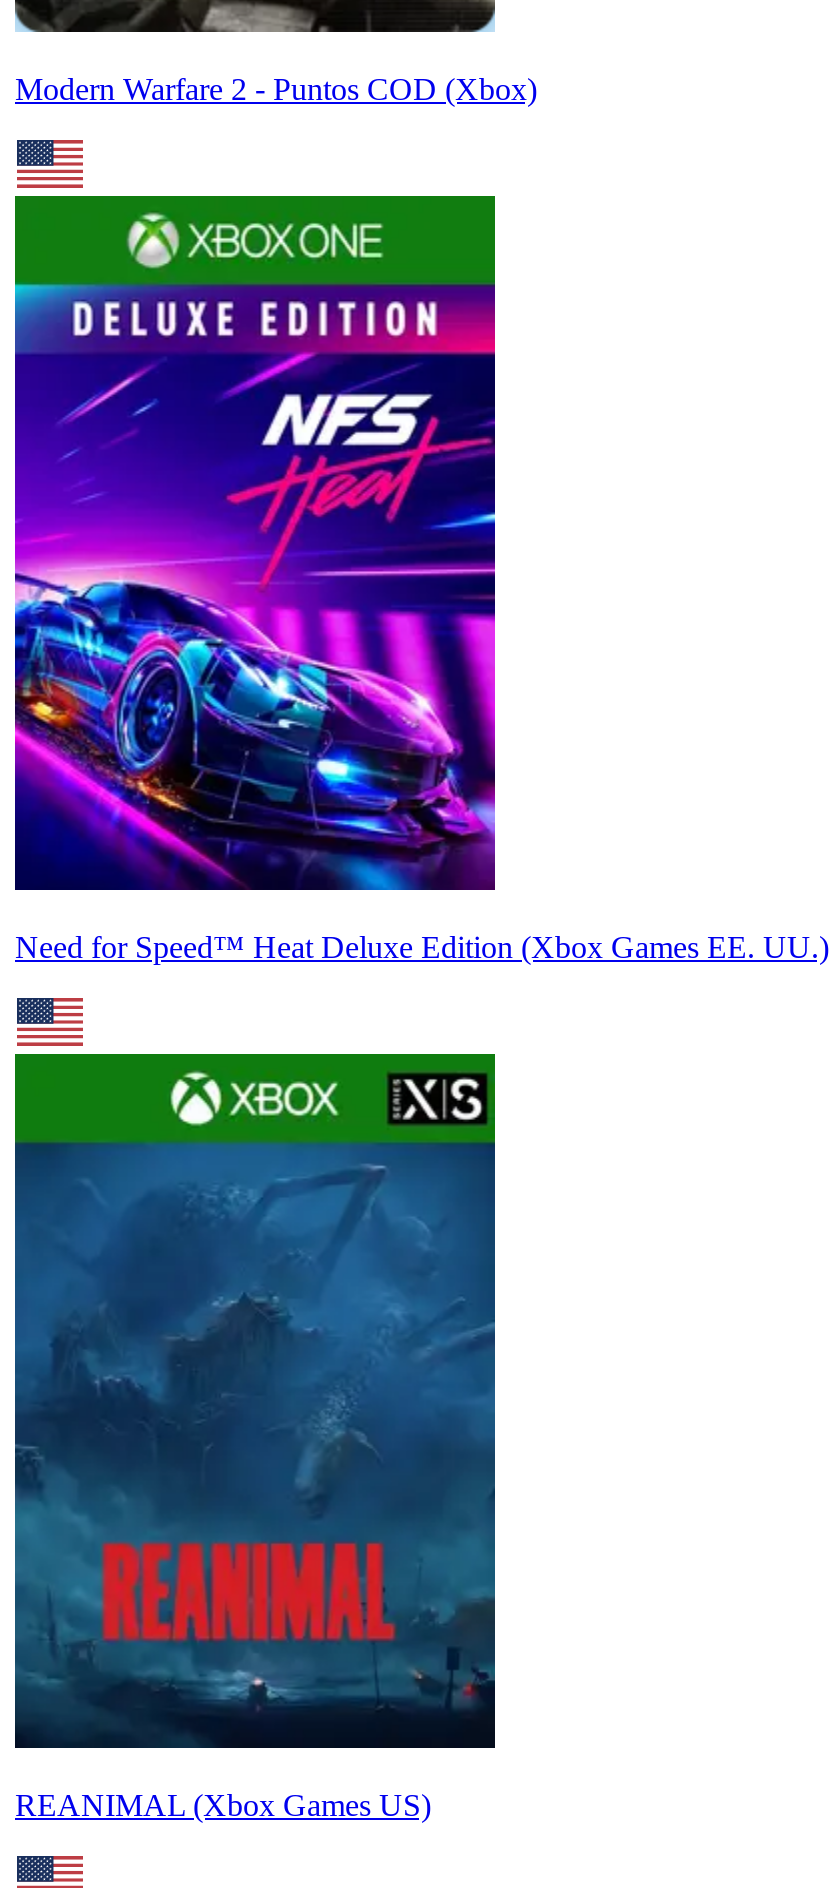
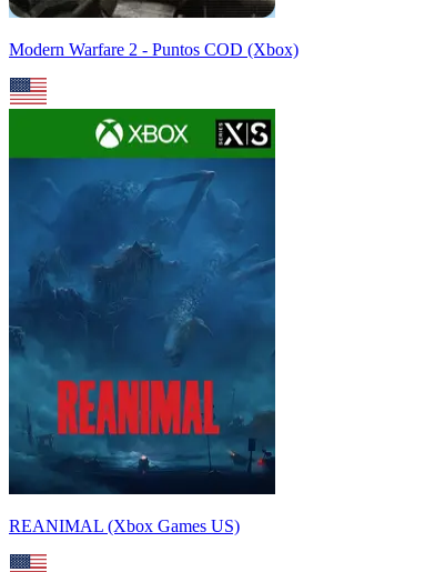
- [image]
- Need for Speed™ Heat Deluxe Edition (Xbox Games EE. UU.)
